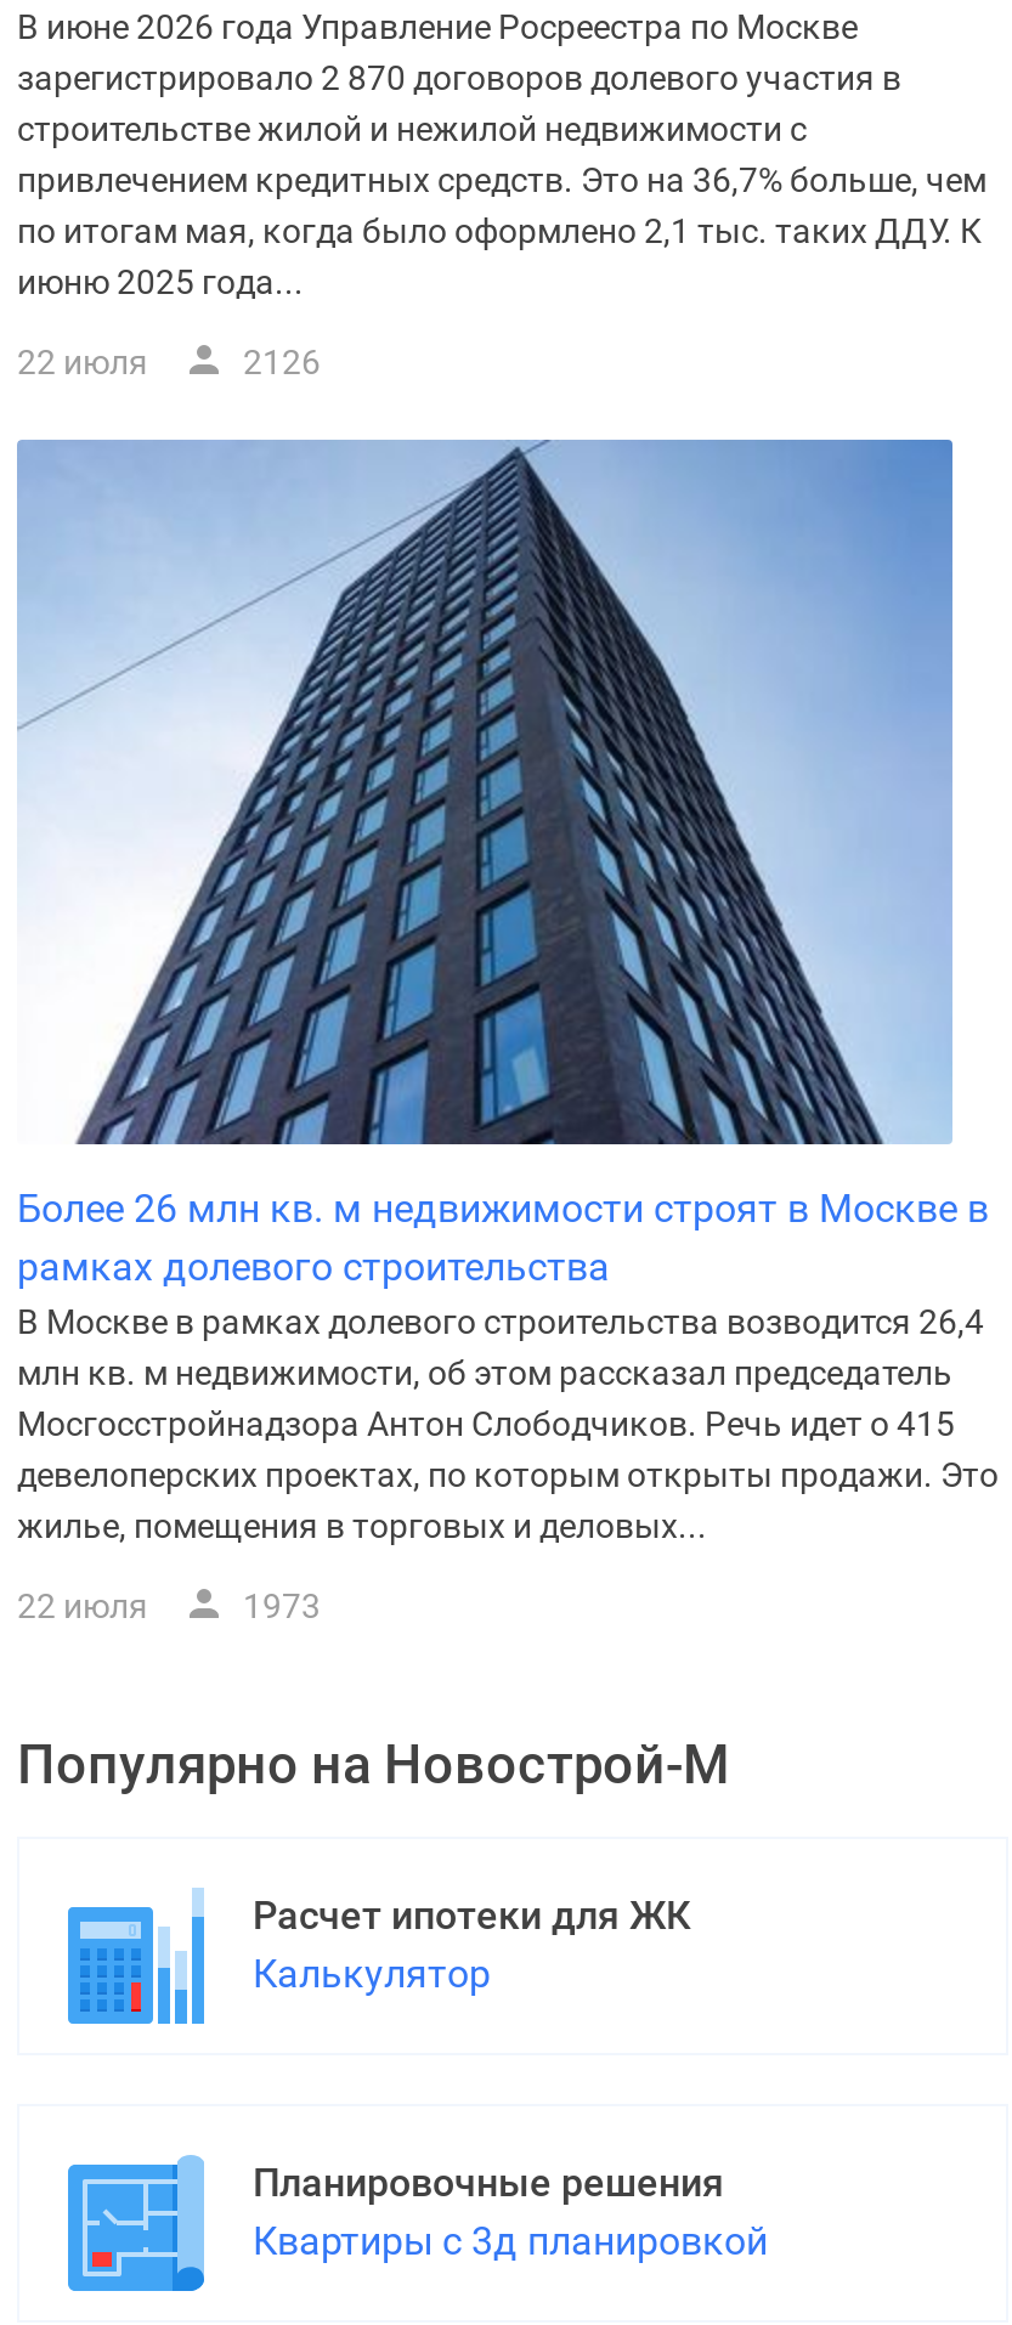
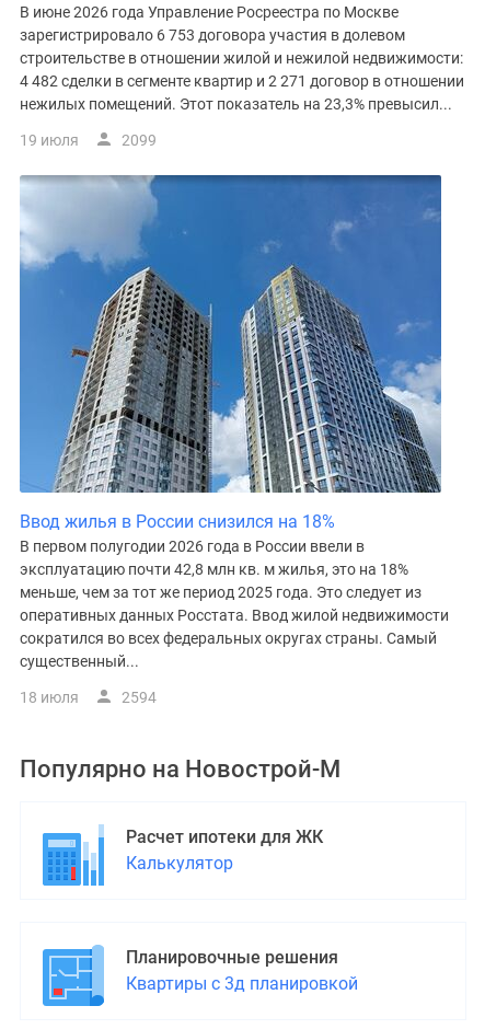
- зарегистрировало 2 870 договоров долевого участия в
- строительстве жилой и нежилой недвижимости с
- привлечением кредитных средств. Это на 36,7% больше, чем
- по итогам мая, когда было оформлено 2,1 тыс. таких ДДУ. К
- июню 2025 года...
+ зарегистрировало 6 753 договора участия в долевом
+ строительстве в отношении жилой и нежилой недвижимости:
+ 4 482 сделки в сегменте квартир и 2 271 договор в отношении
+ нежилых помещений. Этот показатель на 23,3% превысил...

- 22 июля
- 2126
+ 19 июля
+ 2099

- [image]
- Более 26 млн кв. м недвижимости строят в Москве в
- рамках долевого строительства
- В Москве в рамках долевого строительства возводится 26,4
- млн кв. м недвижимости, об этом рассказал председатель
- Мосгосстройнадзора Антон Слободчиков. Речь идет о 415
- девелоперских проектах, по которым открыты продажи. Это
- жилье, помещения в торговых и деловых...
+ [image]
+ Ввод жилья в России снизился на 18%
+ В первом полугодии 2026 года в России ввели в
+ эксплуатацию почти 42,8 млн кв. м жилья, это на 18%
+ меньше, чем за тот же период 2025 года. Это следует из
+ оперативных данных Росстата. Ввод жилой недвижимости
+ сократился во всех федеральных округах страны. Самый
+ существенный...

- 22 июля
- 1973
+ 18 июля
+ 2594
